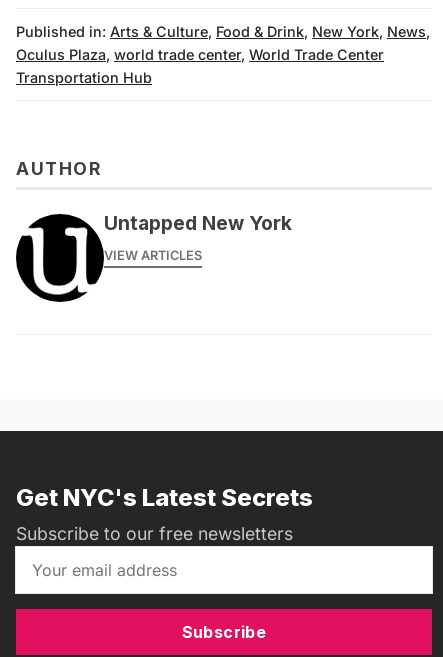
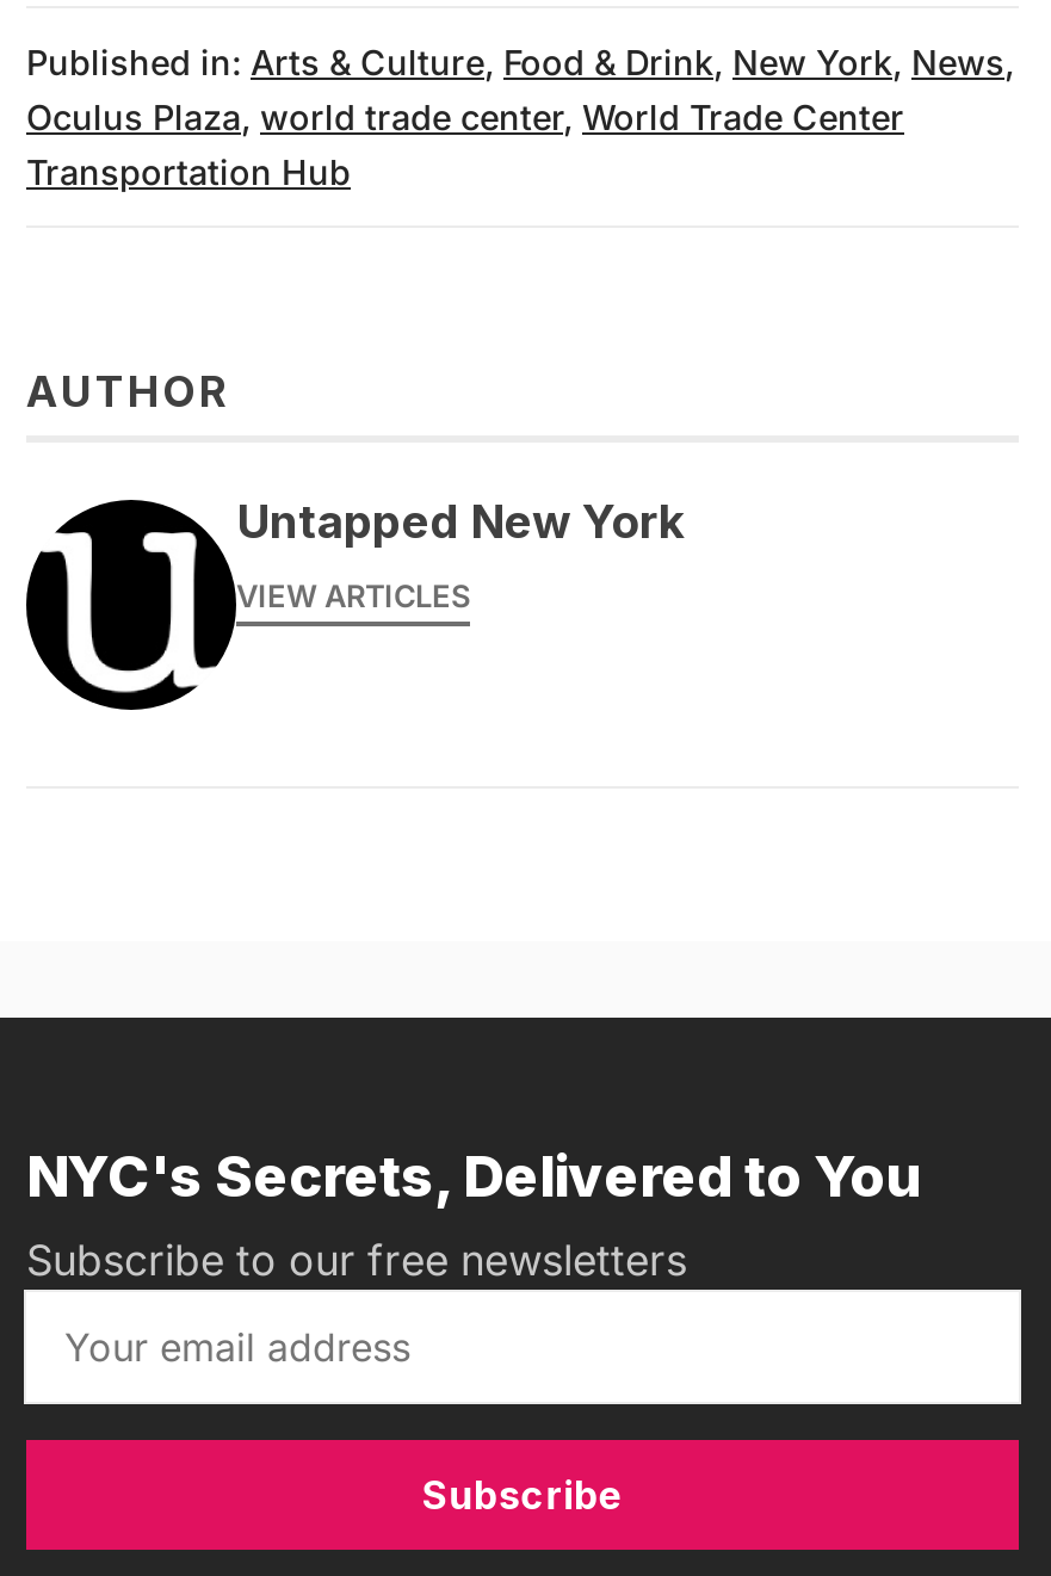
- Get NYC's Latest Secrets
+ NYC's Secrets, Delivered to You
